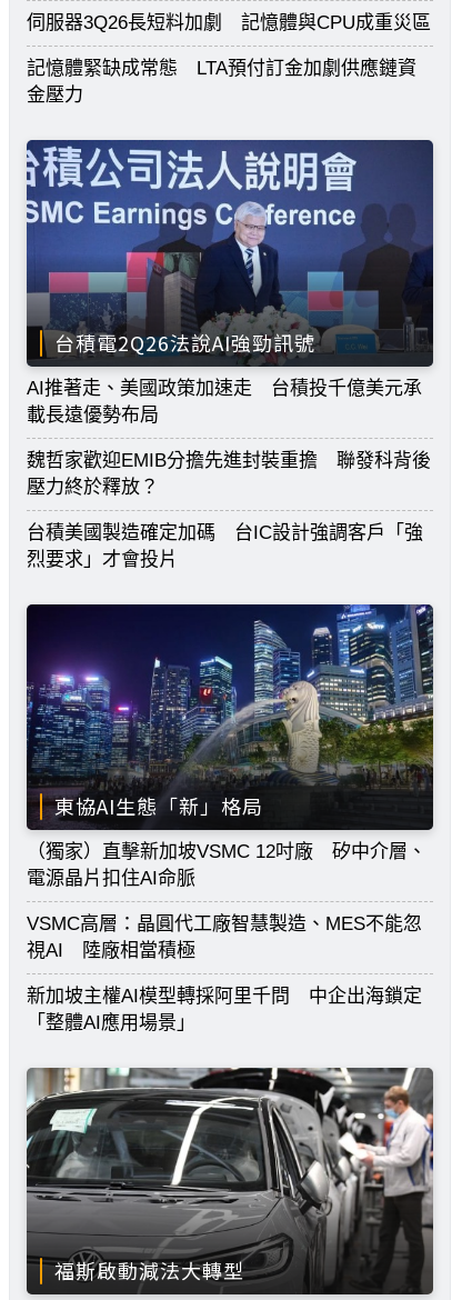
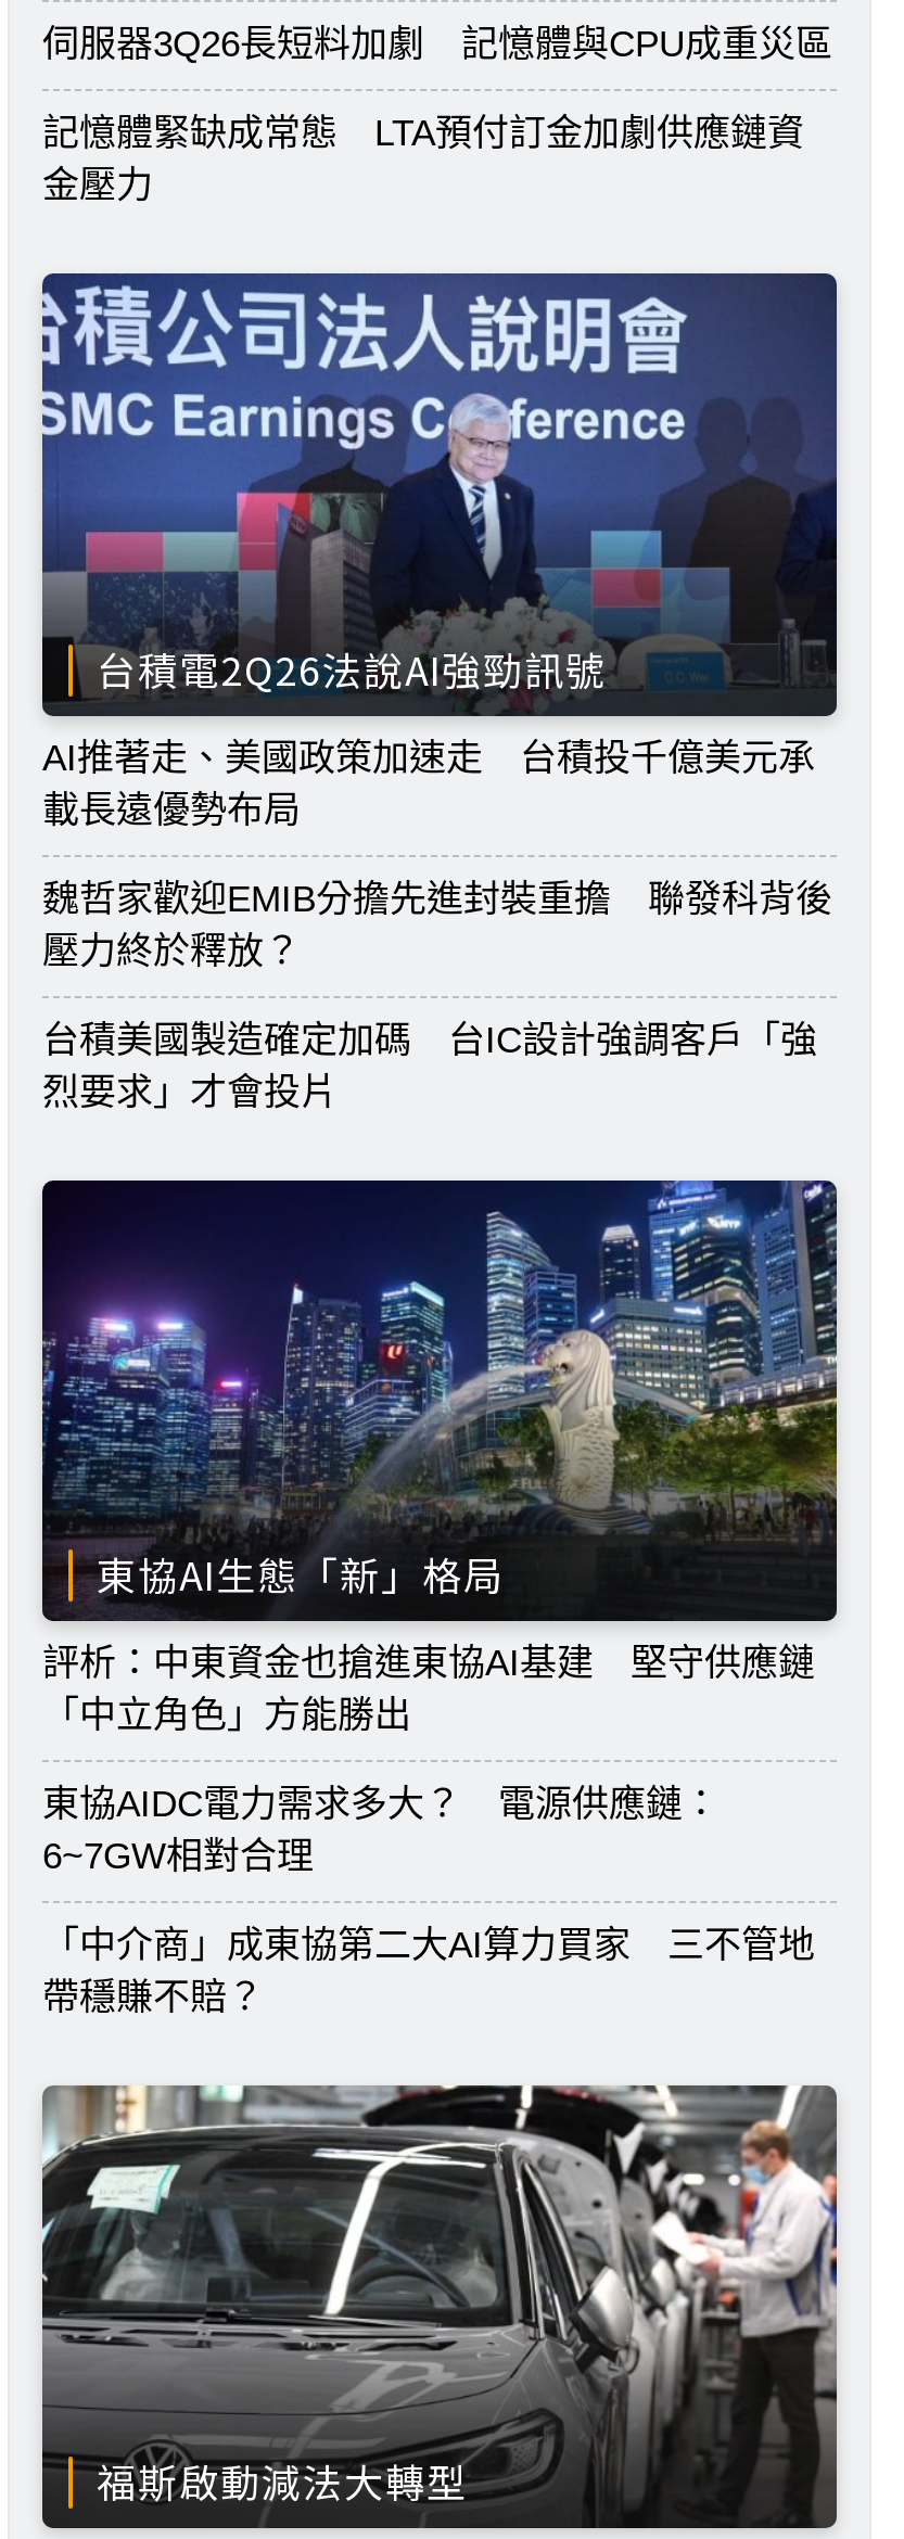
- （獨家）直擊新加坡VSMC 12吋廠 矽中介層、
- 電源晶片扣住AI命脈
+ 評析：中東資金也搶進東協AI基建 堅守供應鏈
+ 「中立角色」方能勝出

- VSMC高層：晶圓代工廠智慧製造、MES不能忽
- 視AI 陸廠相當積極
+ 東協AIDC電力需求多大？ 電源供應鏈：
+ 6~7GW相對合理

- 新加坡主權AI模型轉採阿里千問 中企出海鎖定
- 「整體AI應用場景」
+ 「中介商」成東協第二大AI算力買家 三不管地
+ 帶穩賺不賠？
